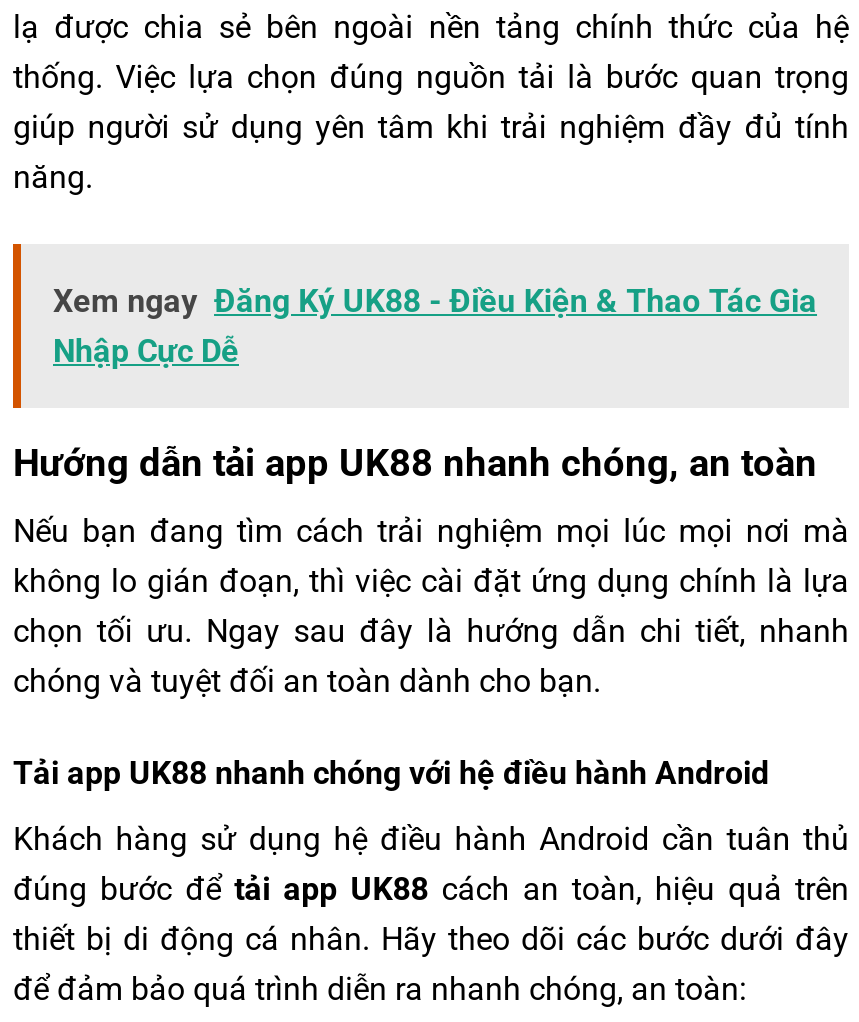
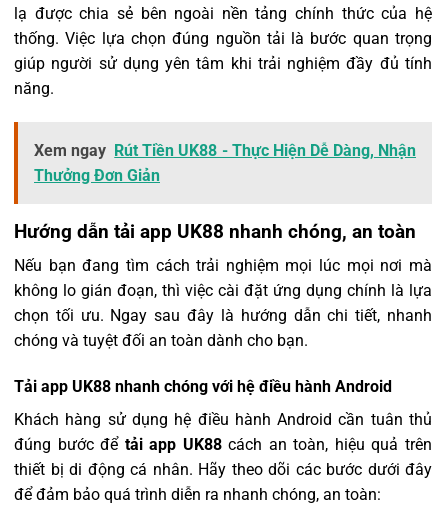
- Xem ngay Đăng Ký UK88 - Điều Kiện & Thao Tác Gia
- Nhập Cực Dễ
+ Xem ngay Rút Tiền UK88 - Thực Hiện Dễ Dàng, Nhận
+ Thưởng Đơn Giản
